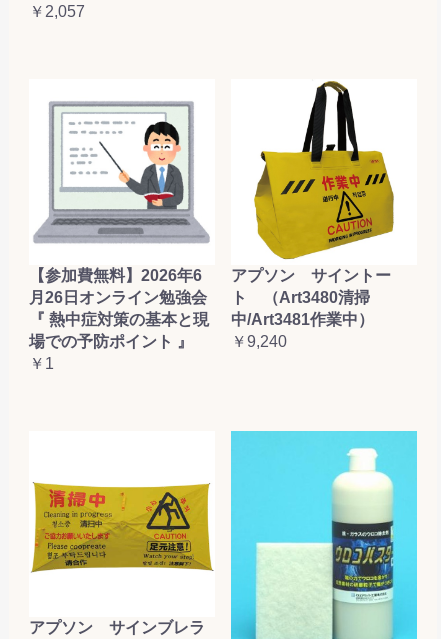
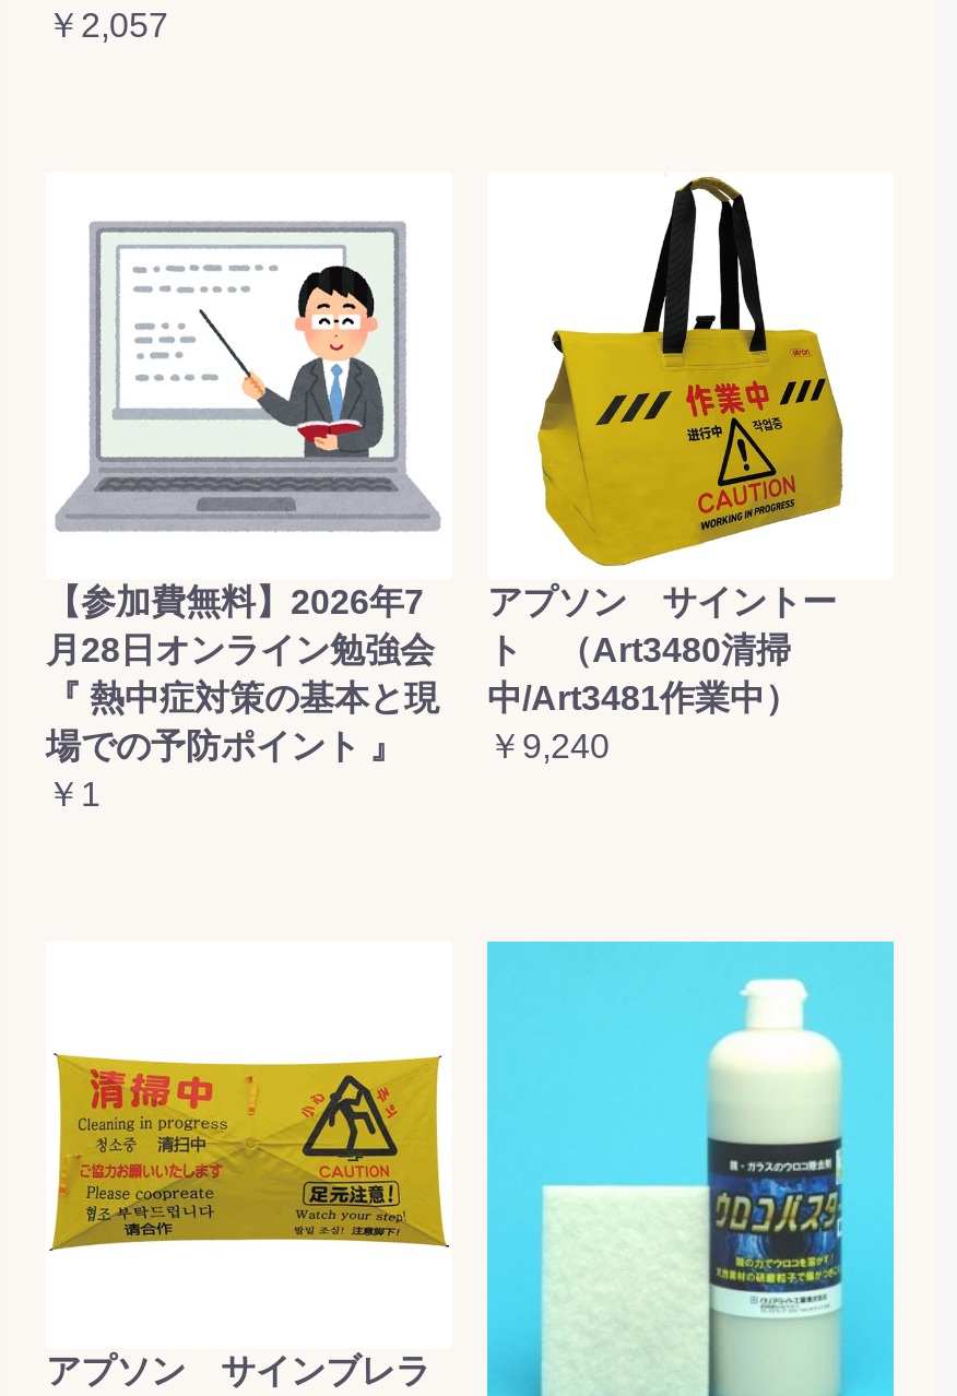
- 【参加費無料】2026年6
+ 【参加費無料】2026年7

- 月26日オンライン勉強会
+ 月28日オンライン勉強会
